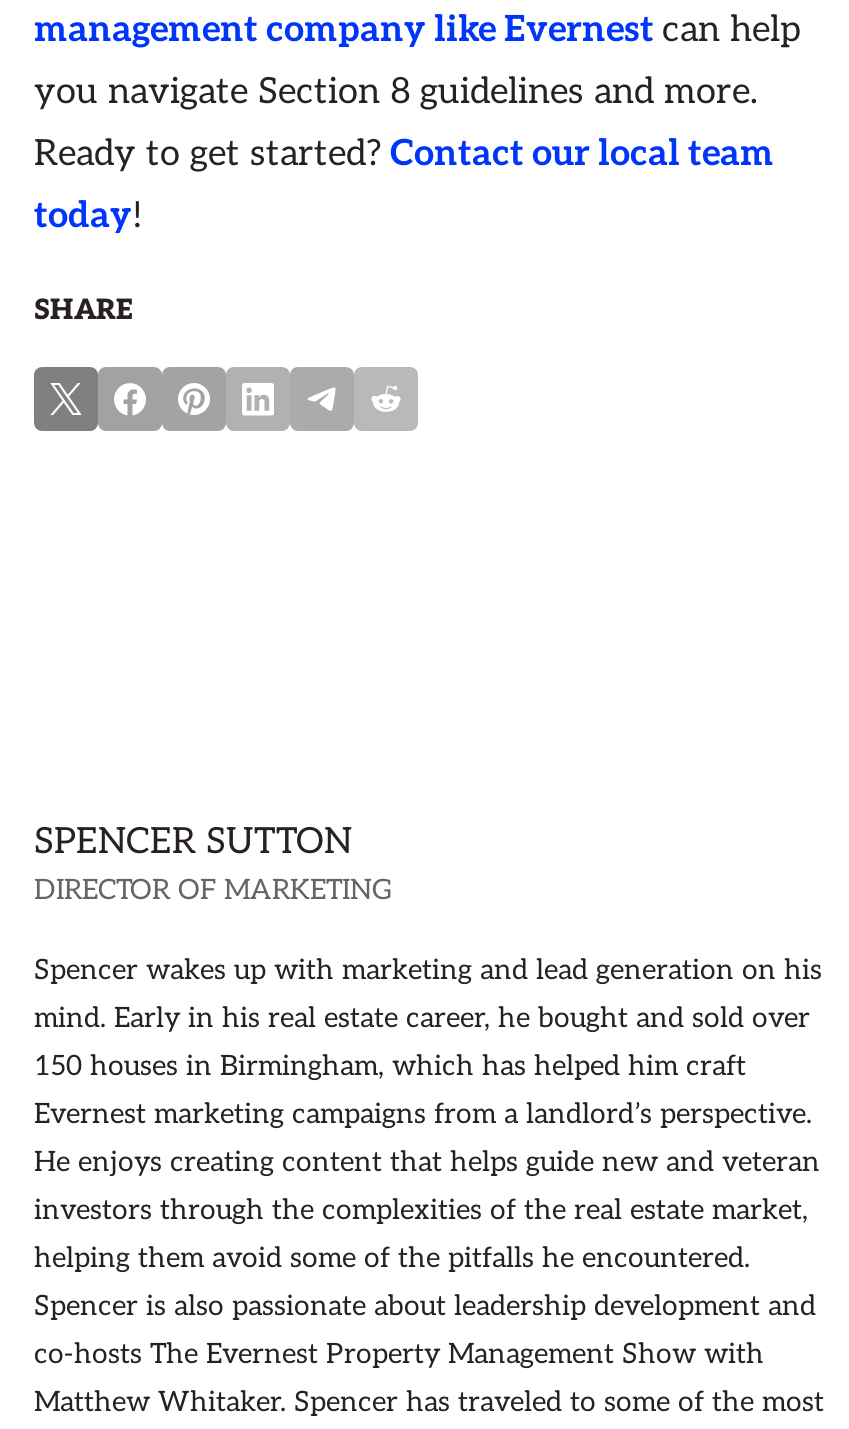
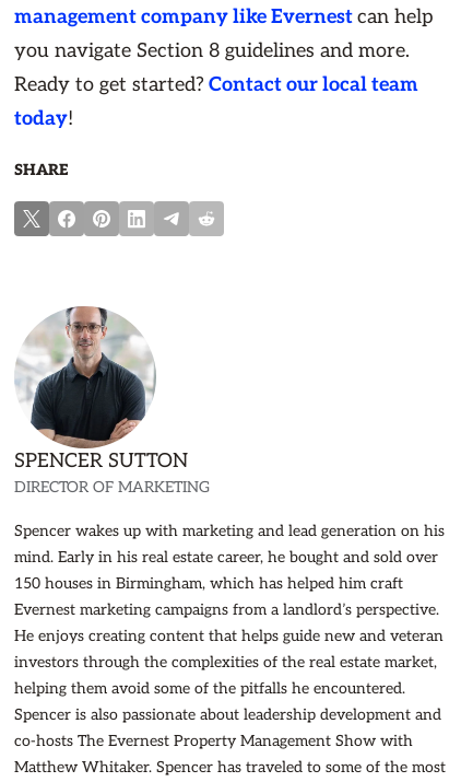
+ [image]
